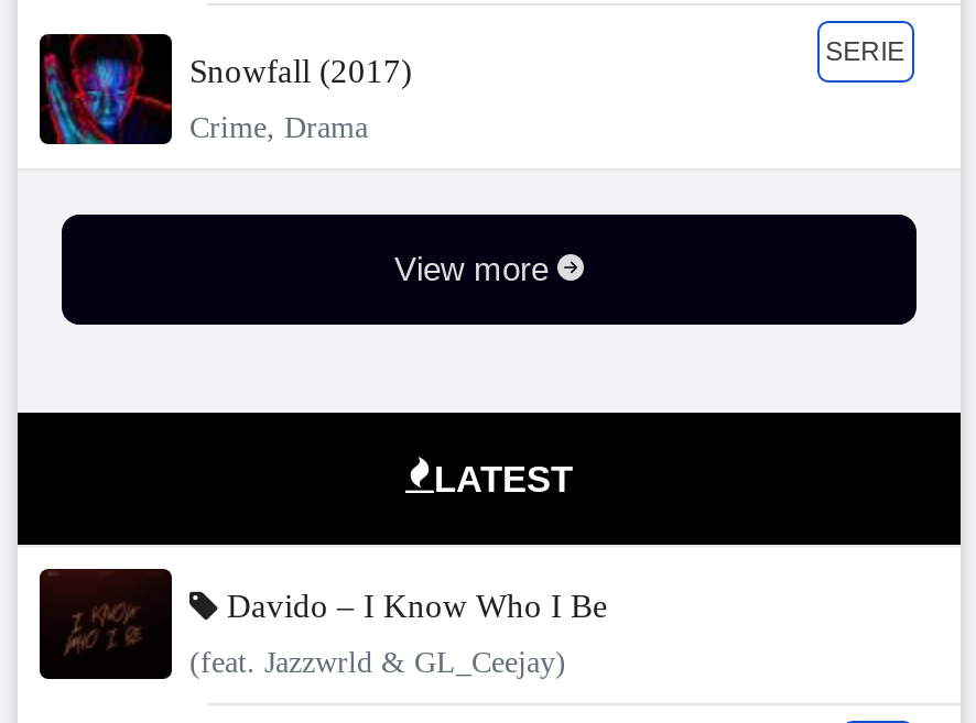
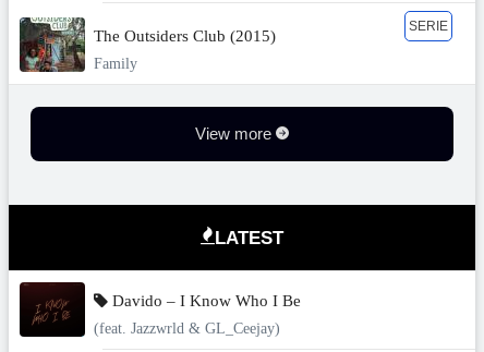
- [image]
- Snowfall (2017)
+ [image]
+ The Outsiders Club (2015)

- Crime, Drama
+ Family
